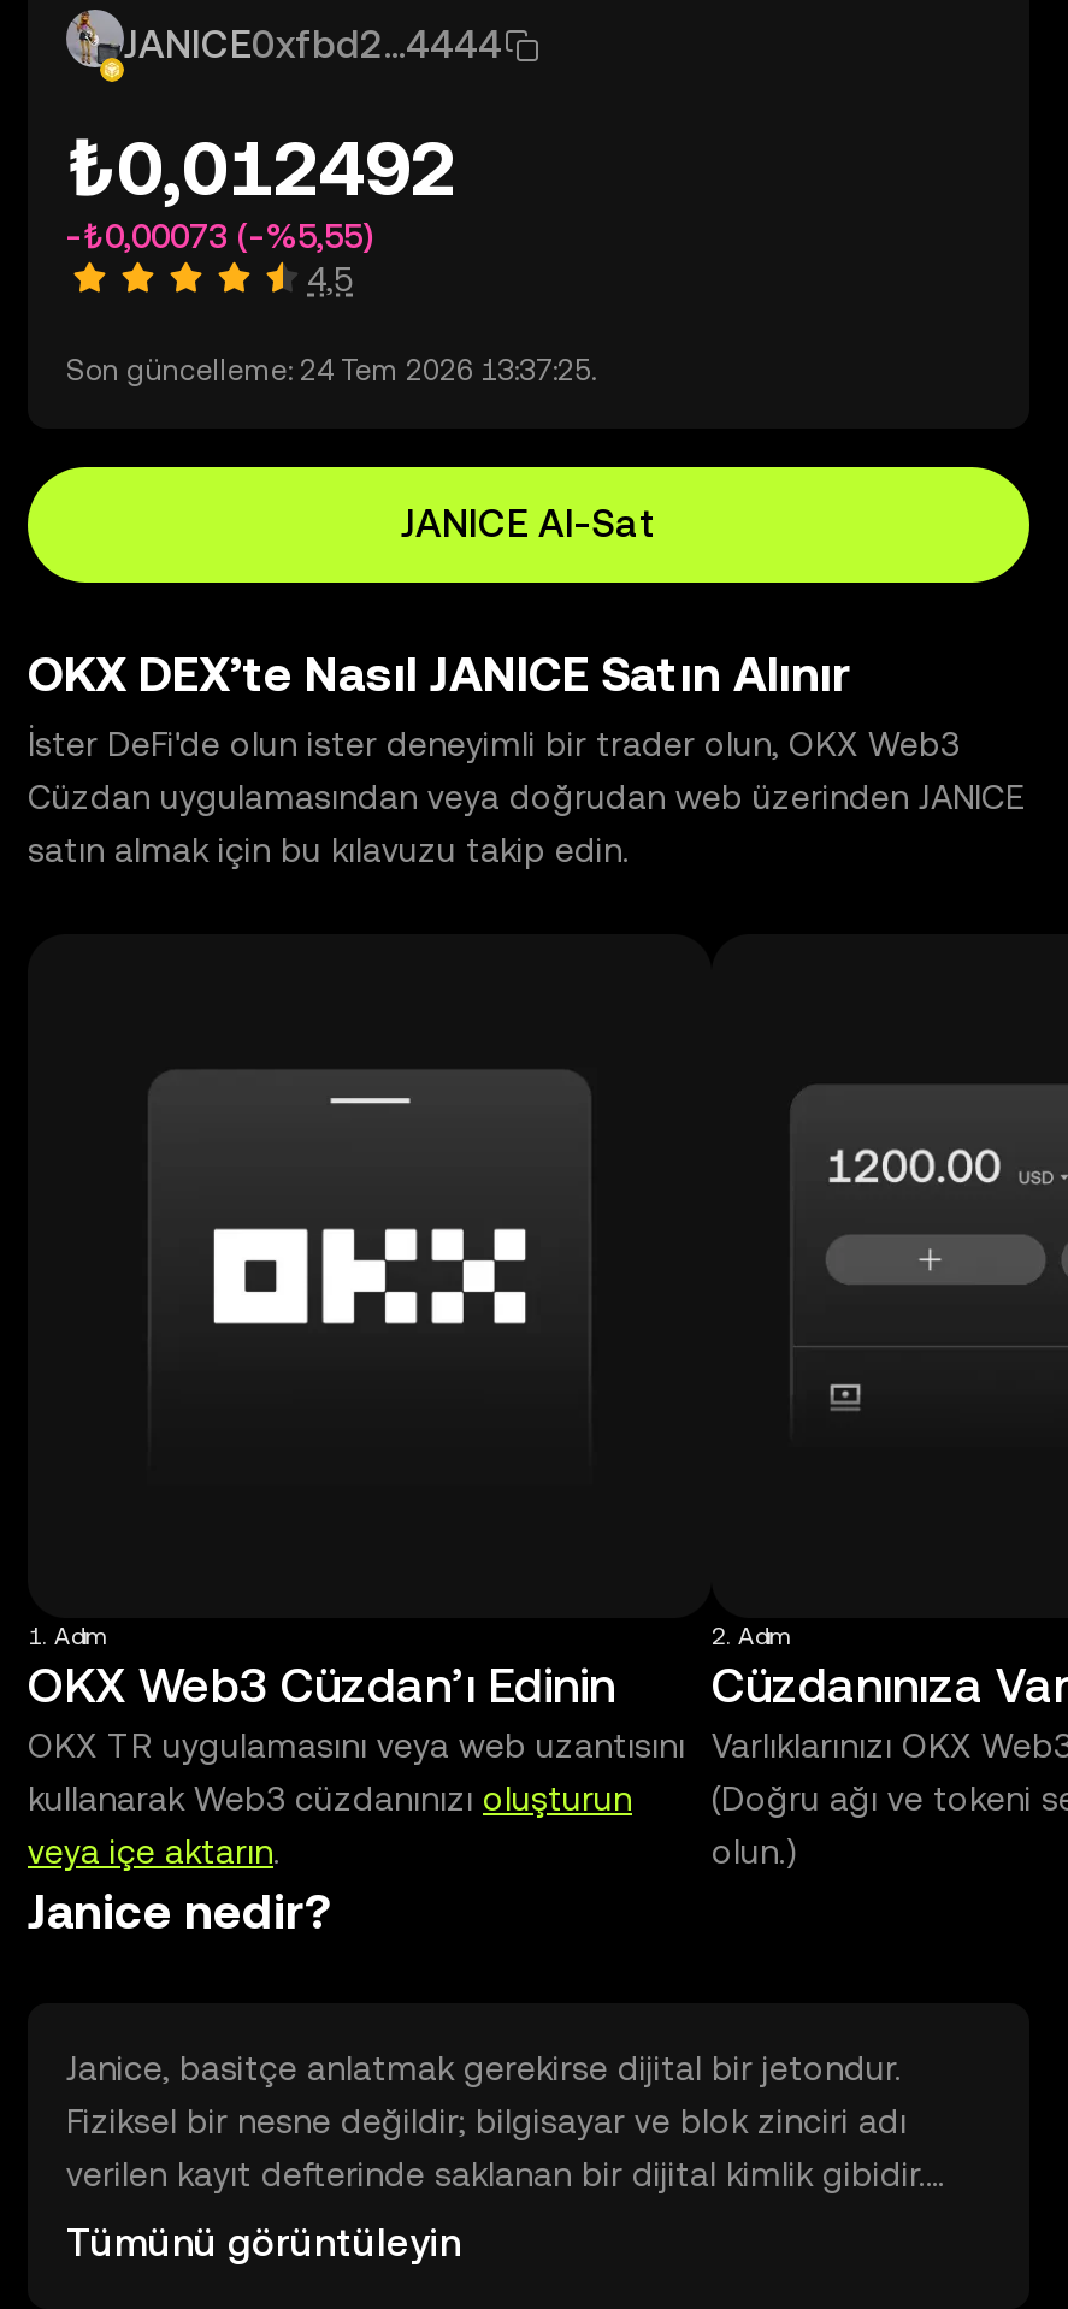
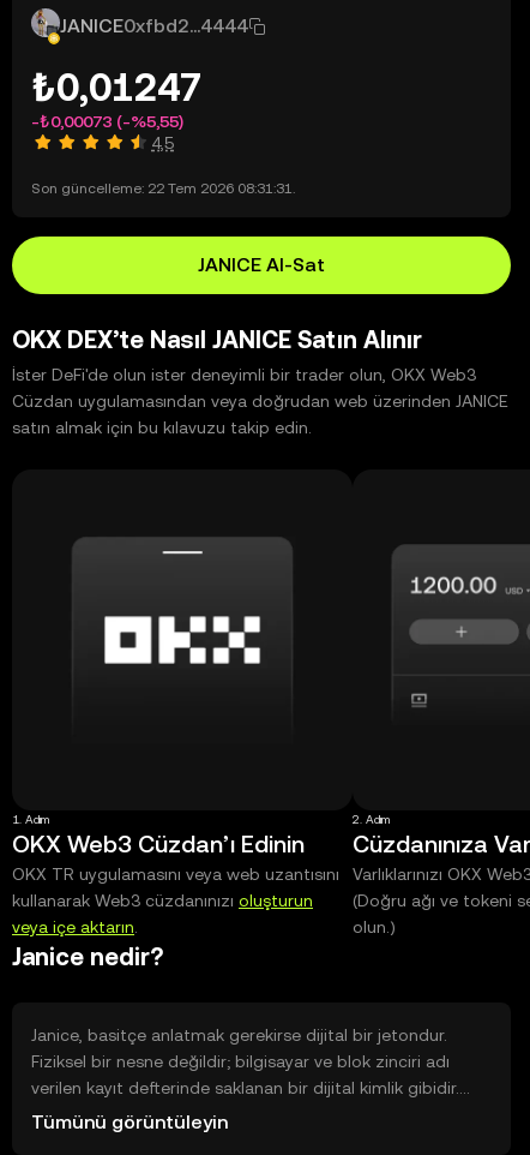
- ₺0,012492
+ ₺0,01247

- Son güncelleme: 24 Tem 2026 13:37:25.
+ Son güncelleme: 22 Tem 2026 08:31:31.
